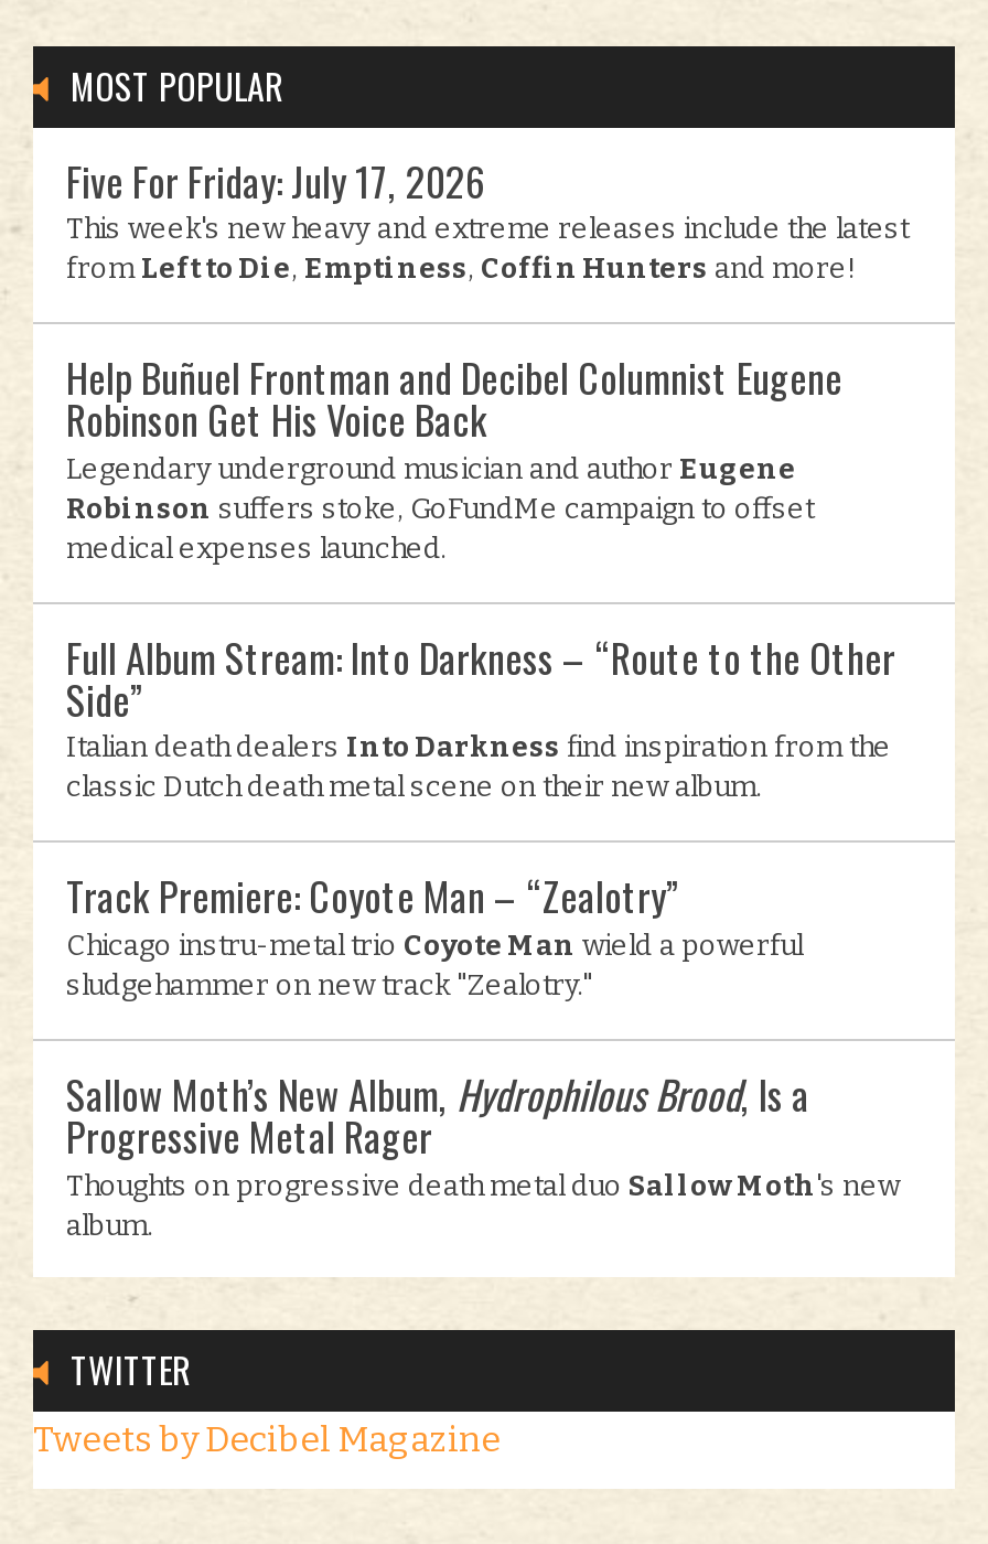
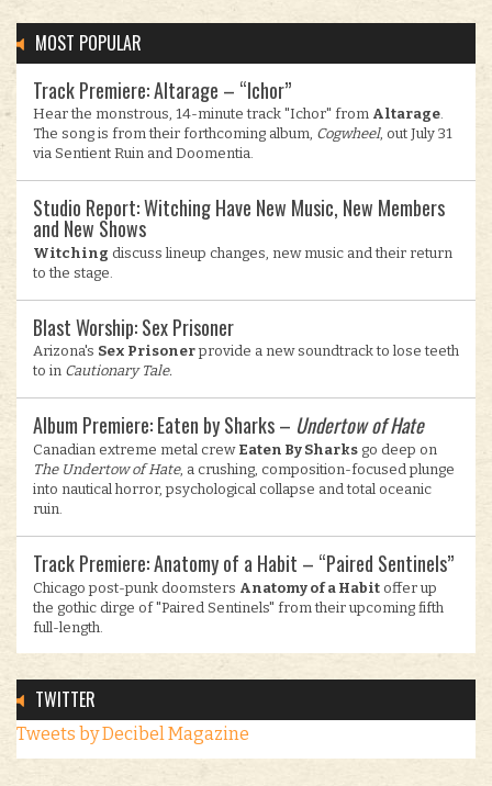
- Five For Friday: July 17, 2026
- This week's new heavy and extreme releases include the latest
- from Left to Die, Emptiness, Coffin Hunters and more!
+ Track Premiere: Altarage – “Ichor”
+ Hear the monstrous, 14-minute track "Ichor" from Altarage.
+ The song is from their forthcoming album, Cogwheel, out July 31
+ via Sentient Ruin and Doomentia.

- Help Buñuel Frontman and Decibel Columnist Eugene
- Robinson Get His Voice Back
- Legendary underground musician and author Eugene
- Robinson suffers stoke, GoFundMe campaign to offset
- medical expenses launched.
+ Studio Report: Witching Have New Music, New Members
+ and New Shows
+ Witching discuss lineup changes, new music and their return
+ to the stage.

- Full Album Stream: Into Darkness – “Route to the Other
- Side”
- Italian death dealers Into Darkness find inspiration from the
- classic Dutch death metal scene on their new album.
+ Blast Worship: Sex Prisoner
+ Arizona's Sex Prisoner provide a new soundtrack to lose teeth
+ to in Cautionary Tale.

- Track Premiere: Coyote Man – “Zealotry”
- Chicago instru-metal trio Coyote Man wield a powerful
- sludgehammer on new track "Zealotry."
+ Album Premiere: Eaten by Sharks – Undertow of Hate
+ Canadian extreme metal crew Eaten By Sharks go deep on
+ The Undertow of Hate, a crushing, composition-focused plunge
+ into nautical horror, psychological collapse and total oceanic
+ ruin.

- Sallow Moth’s New Album, Hydrophilous Brood, Is a
- Progressive Metal Rager
- Thoughts on progressive death metal duo Sallow Moth's new
- album.
+ Track Premiere: Anatomy of a Habit – “Paired Sentinels”
+ Chicago post-punk doomsters Anatomy of a Habit offer up
+ the gothic dirge of "Paired Sentinels" from their upcoming fifth
+ full-length.
